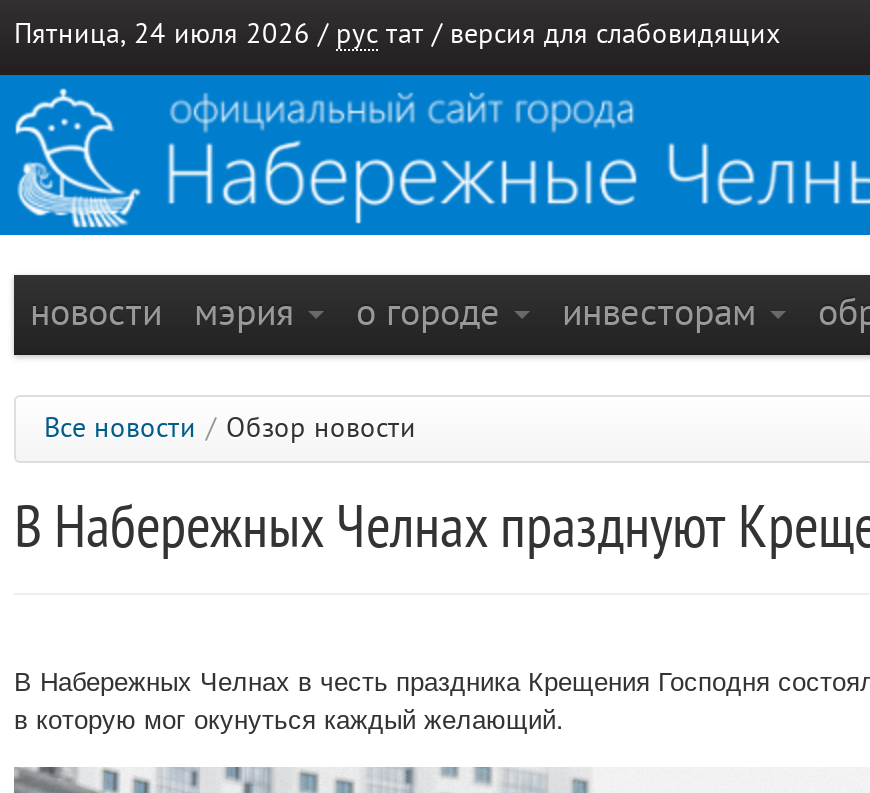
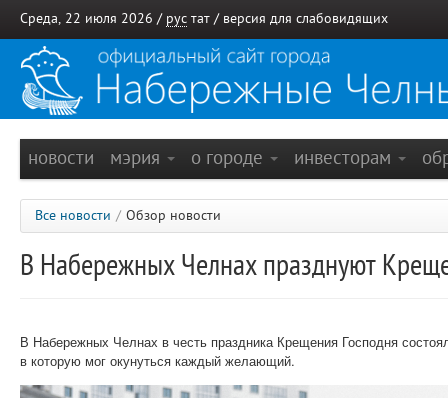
- Пятница, 24 июля 2026 / рус тат / версия для слабовидящих
+ Среда, 22 июля 2026 / рус тат / версия для слабовидящих
